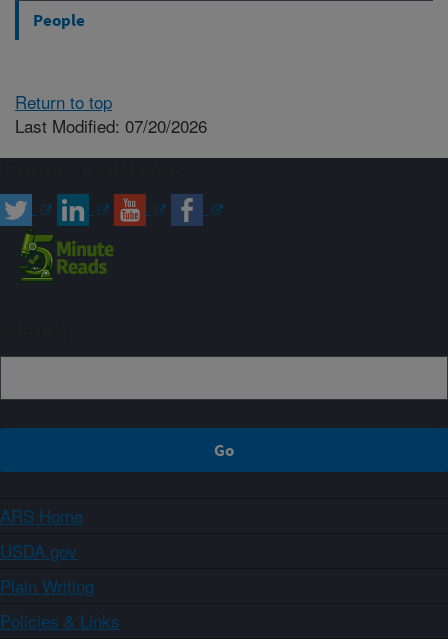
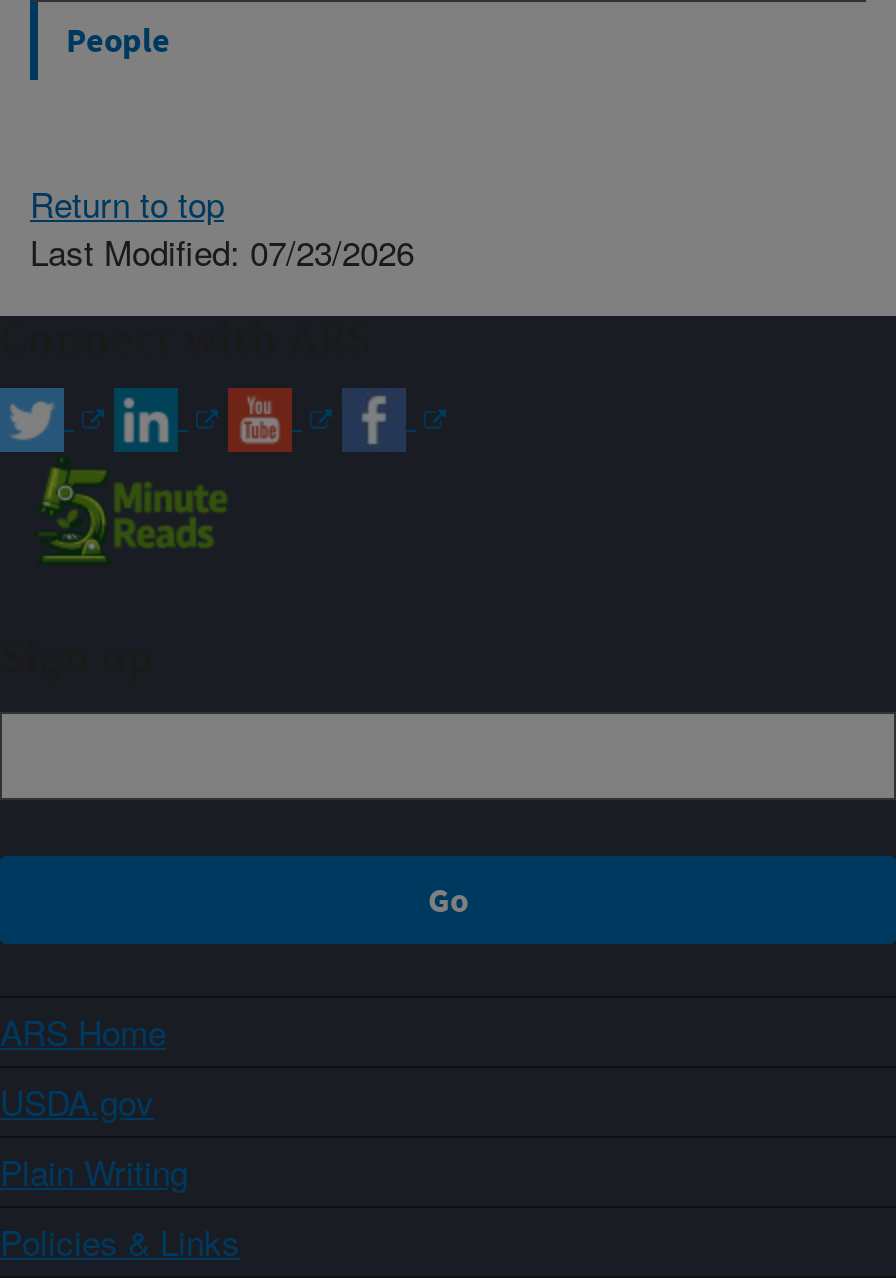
- Last Modified: 07/20/2026
+ Last Modified: 07/23/2026
